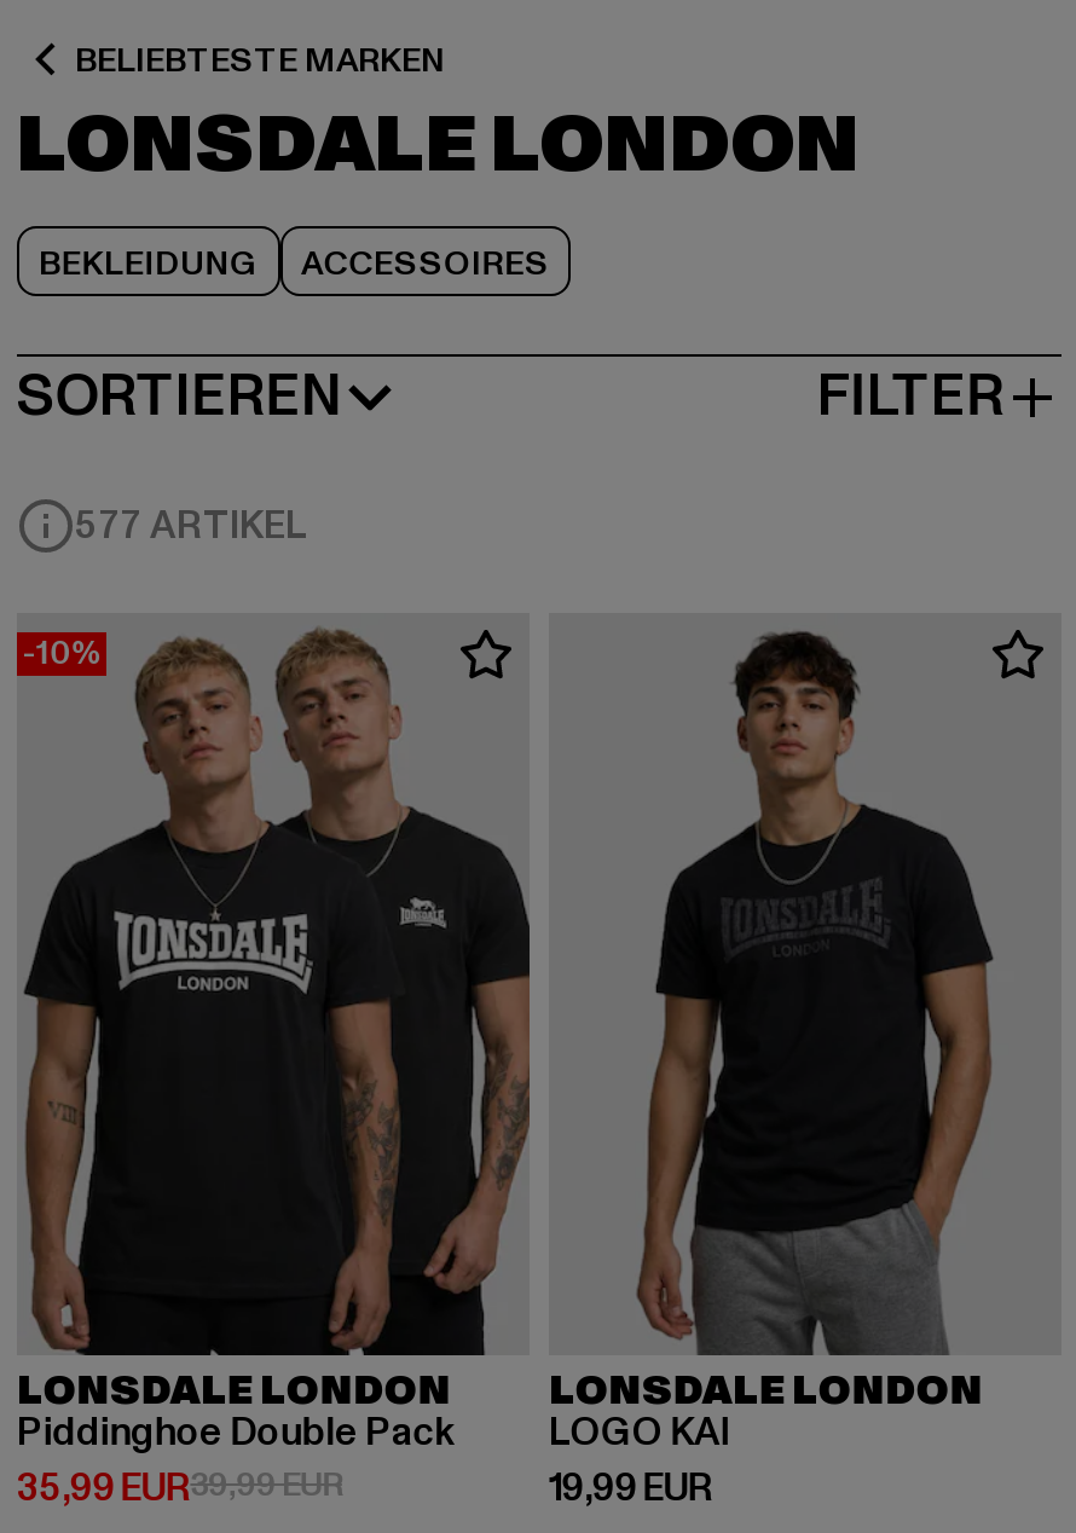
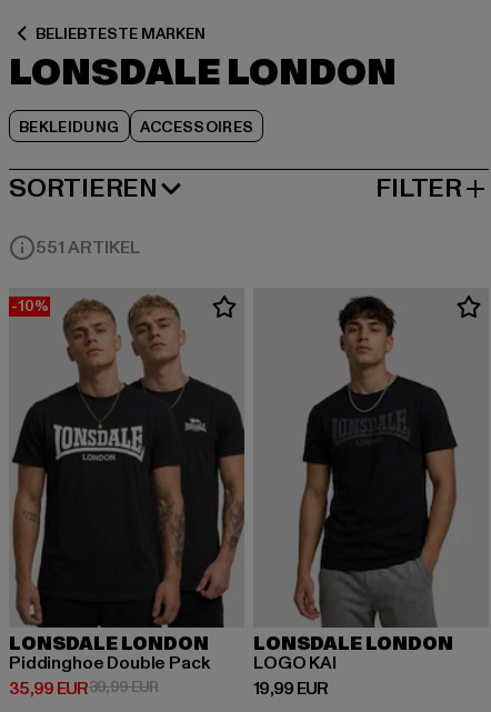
- 577 ARTIKEL
+ 551 ARTIKEL
